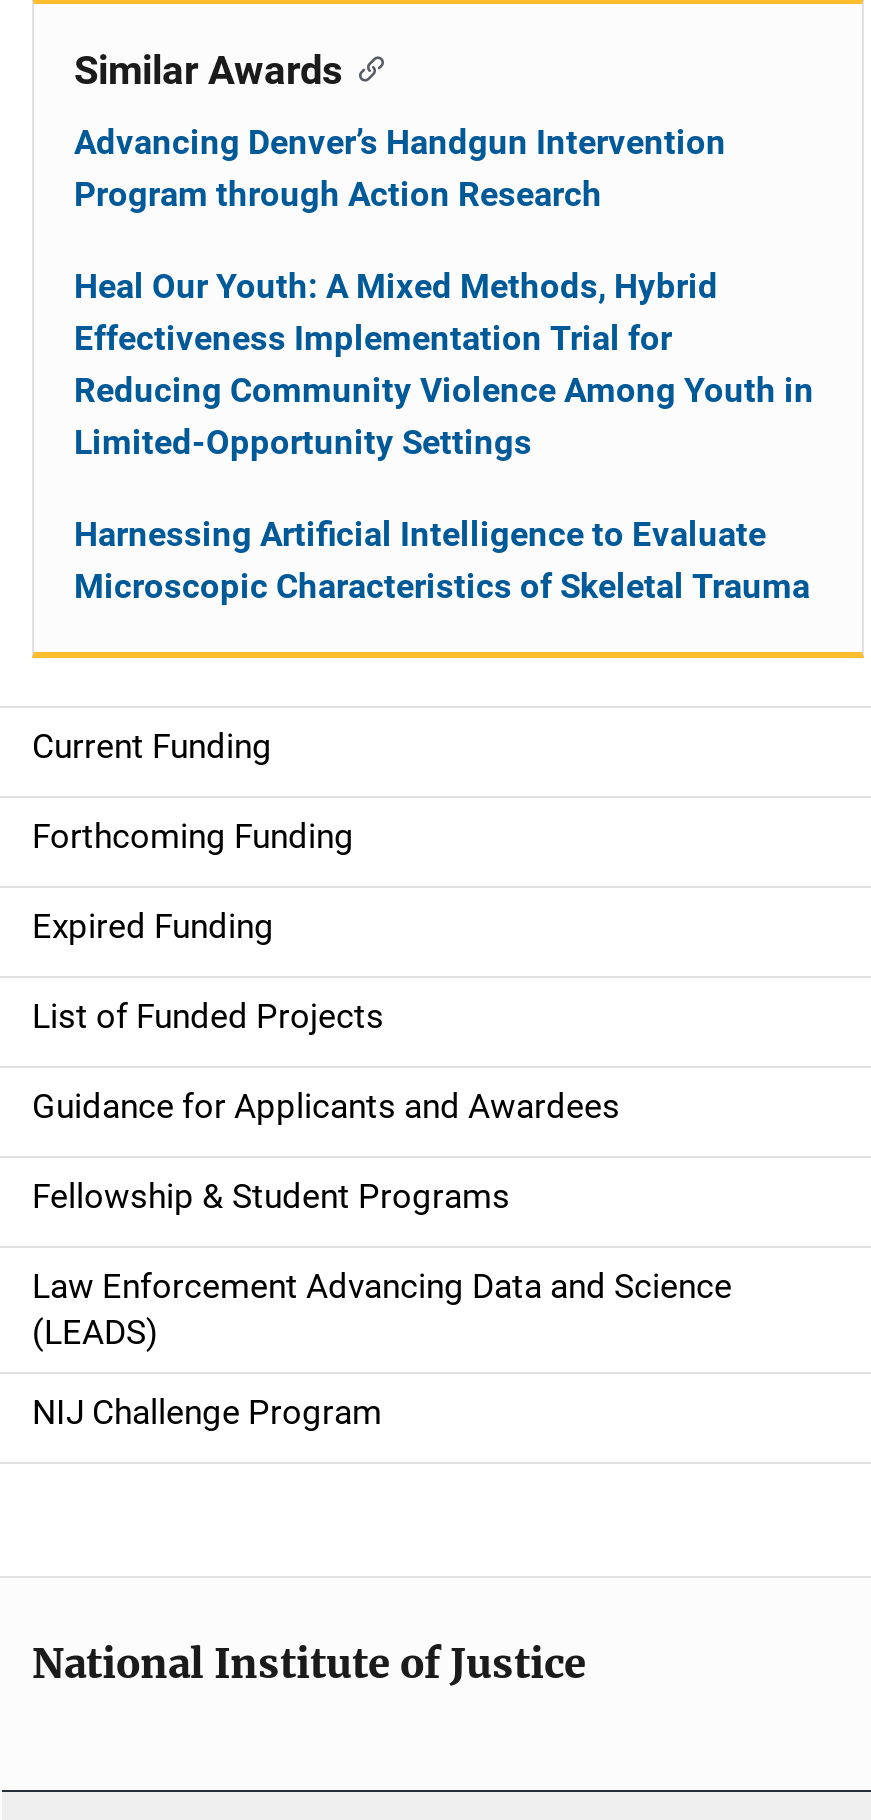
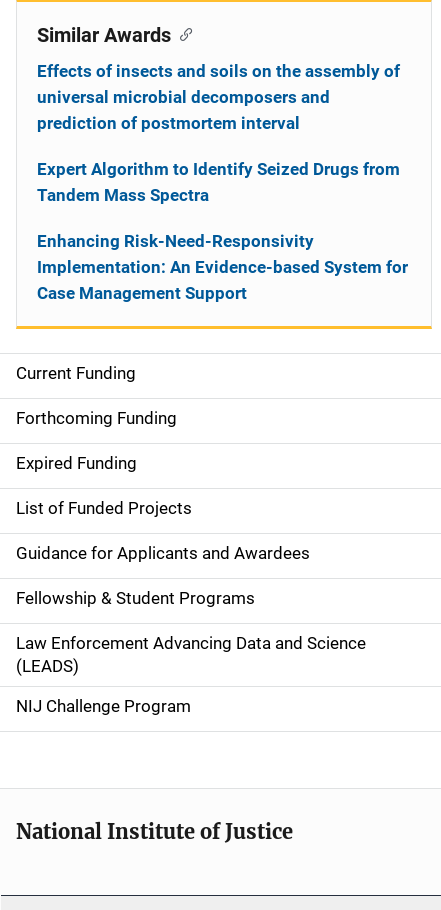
- Advancing Denver’s Handgun Intervention
- Program through Action Research
+ Effects of insects and soils on the assembly of
+ universal microbial decomposers and
+ prediction of postmortem interval

- Heal Our Youth: A Mixed Methods, Hybrid
- Effectiveness Implementation Trial for
- Reducing Community Violence Among Youth in
- Limited-Opportunity Settings
+ Expert Algorithm to Identify Seized Drugs from
+ Tandem Mass Spectra

- Harnessing Artificial Intelligence to Evaluate
- Microscopic Characteristics of Skeletal Trauma
+ Enhancing Risk-Need-Responsivity
+ Implementation: An Evidence-based System for
+ Case Management Support
